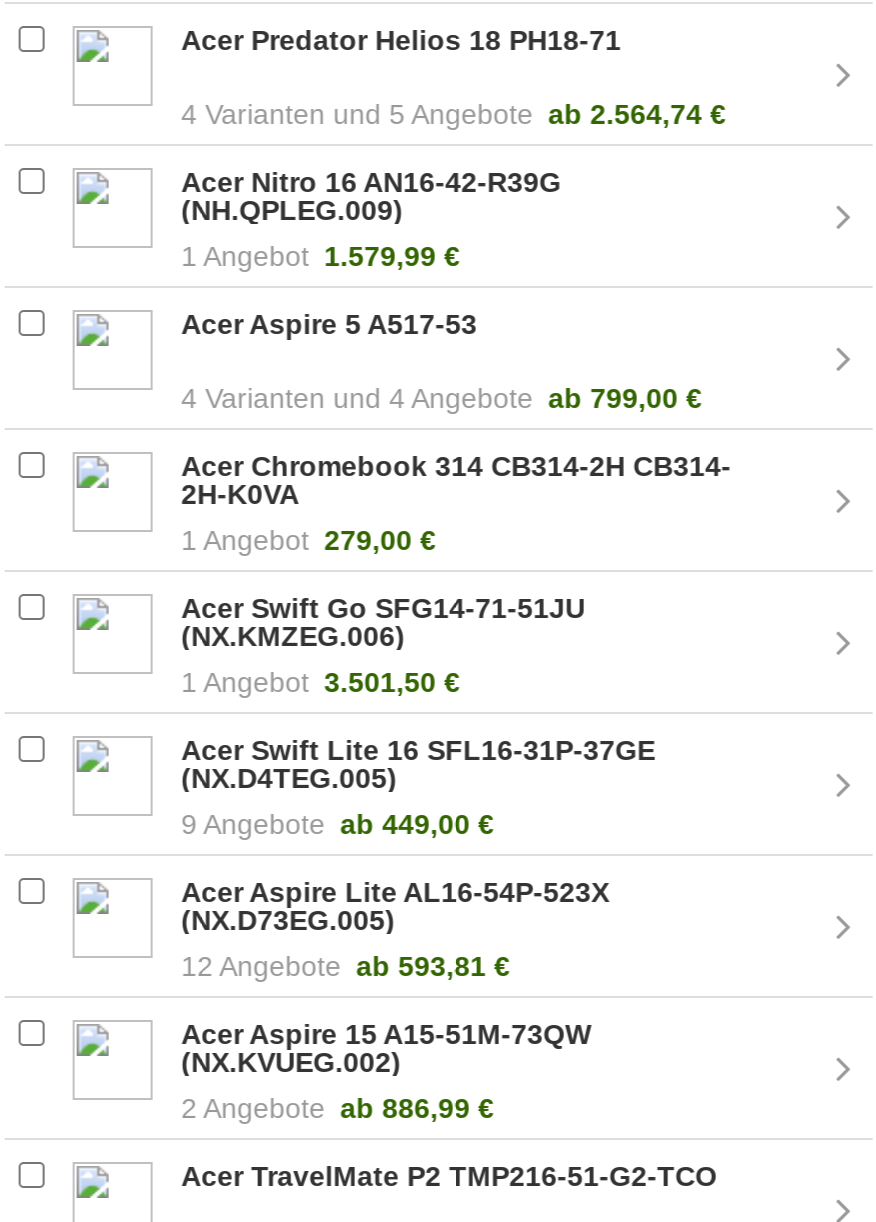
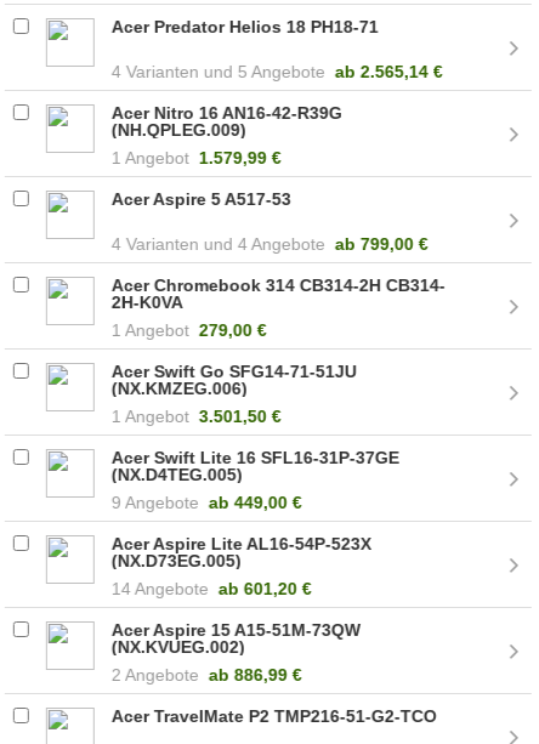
- 5 Angebote ab 2.564,74 €
+ 5 Angebote ab 2.565,14 €

- 12 Angebote ab 593,81 €
+ 14 Angebote ab 601,20 €
